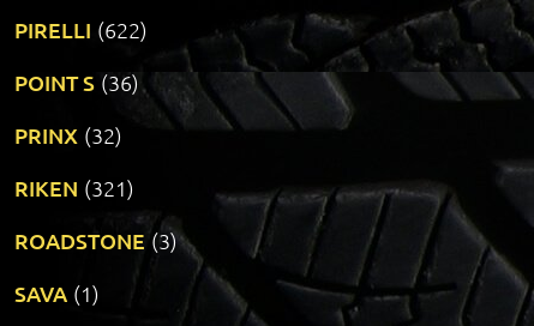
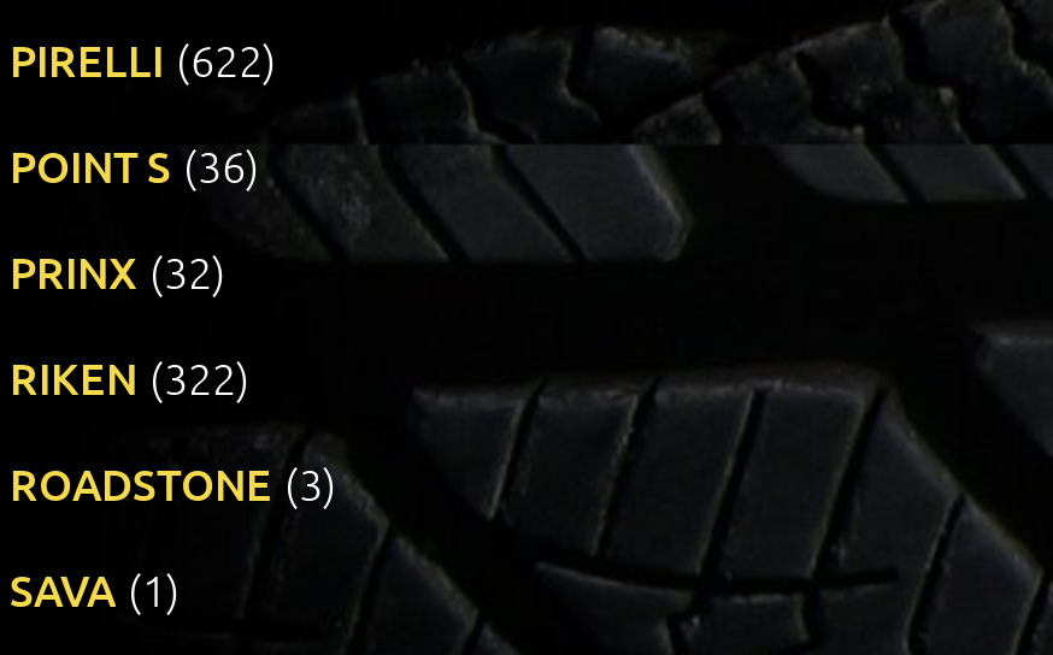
- RIKEN (321)
+ RIKEN (322)
